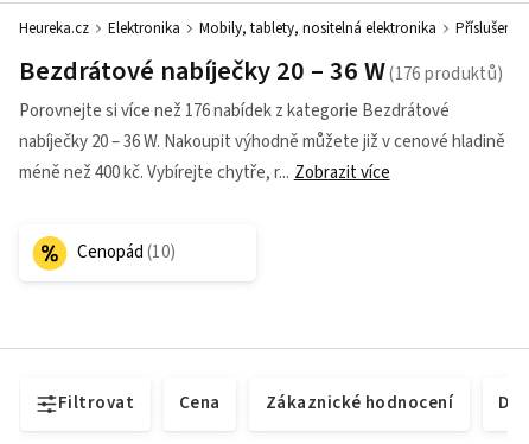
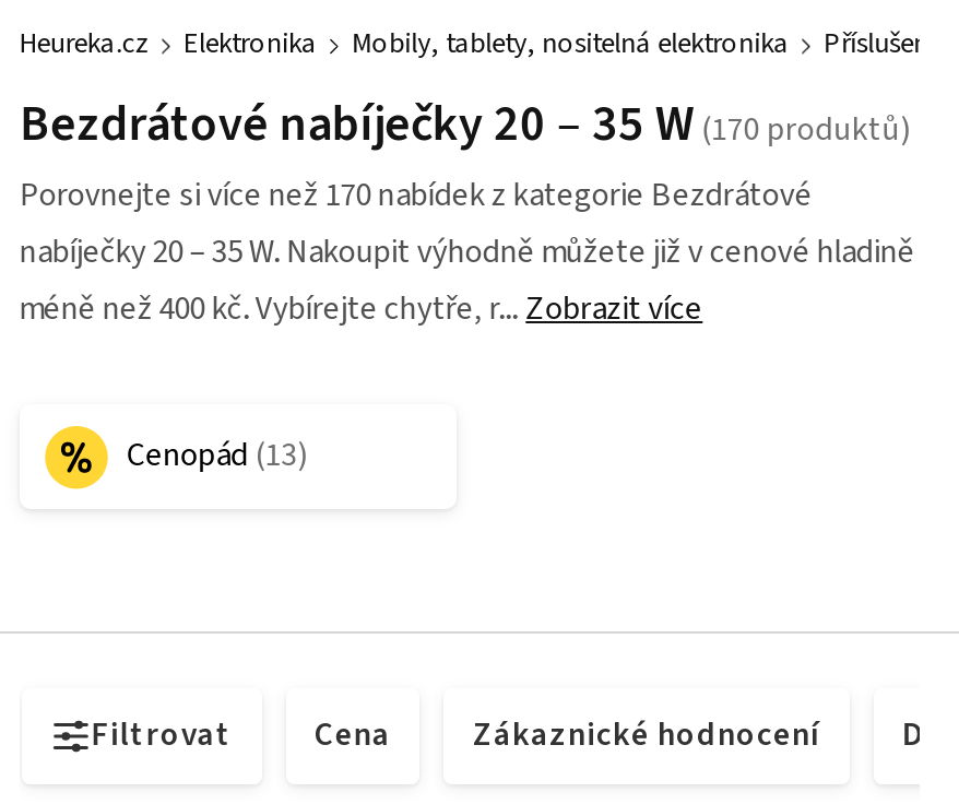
- Bezdrátové nabíječky 20 – 36 W
+ Bezdrátové nabíječky 20 – 35 W

- Porovnejte si více než 176 nabídek z kategorie Bezdrátové
+ Porovnejte si více než 170 nabídek z kategorie Bezdrátové

- nabíječky 20 – 36 W. Nakoupit výhodně můžete již v cenové hladině
+ nabíječky 20 – 35 W. Nakoupit výhodně můžete již v cenové hladině
